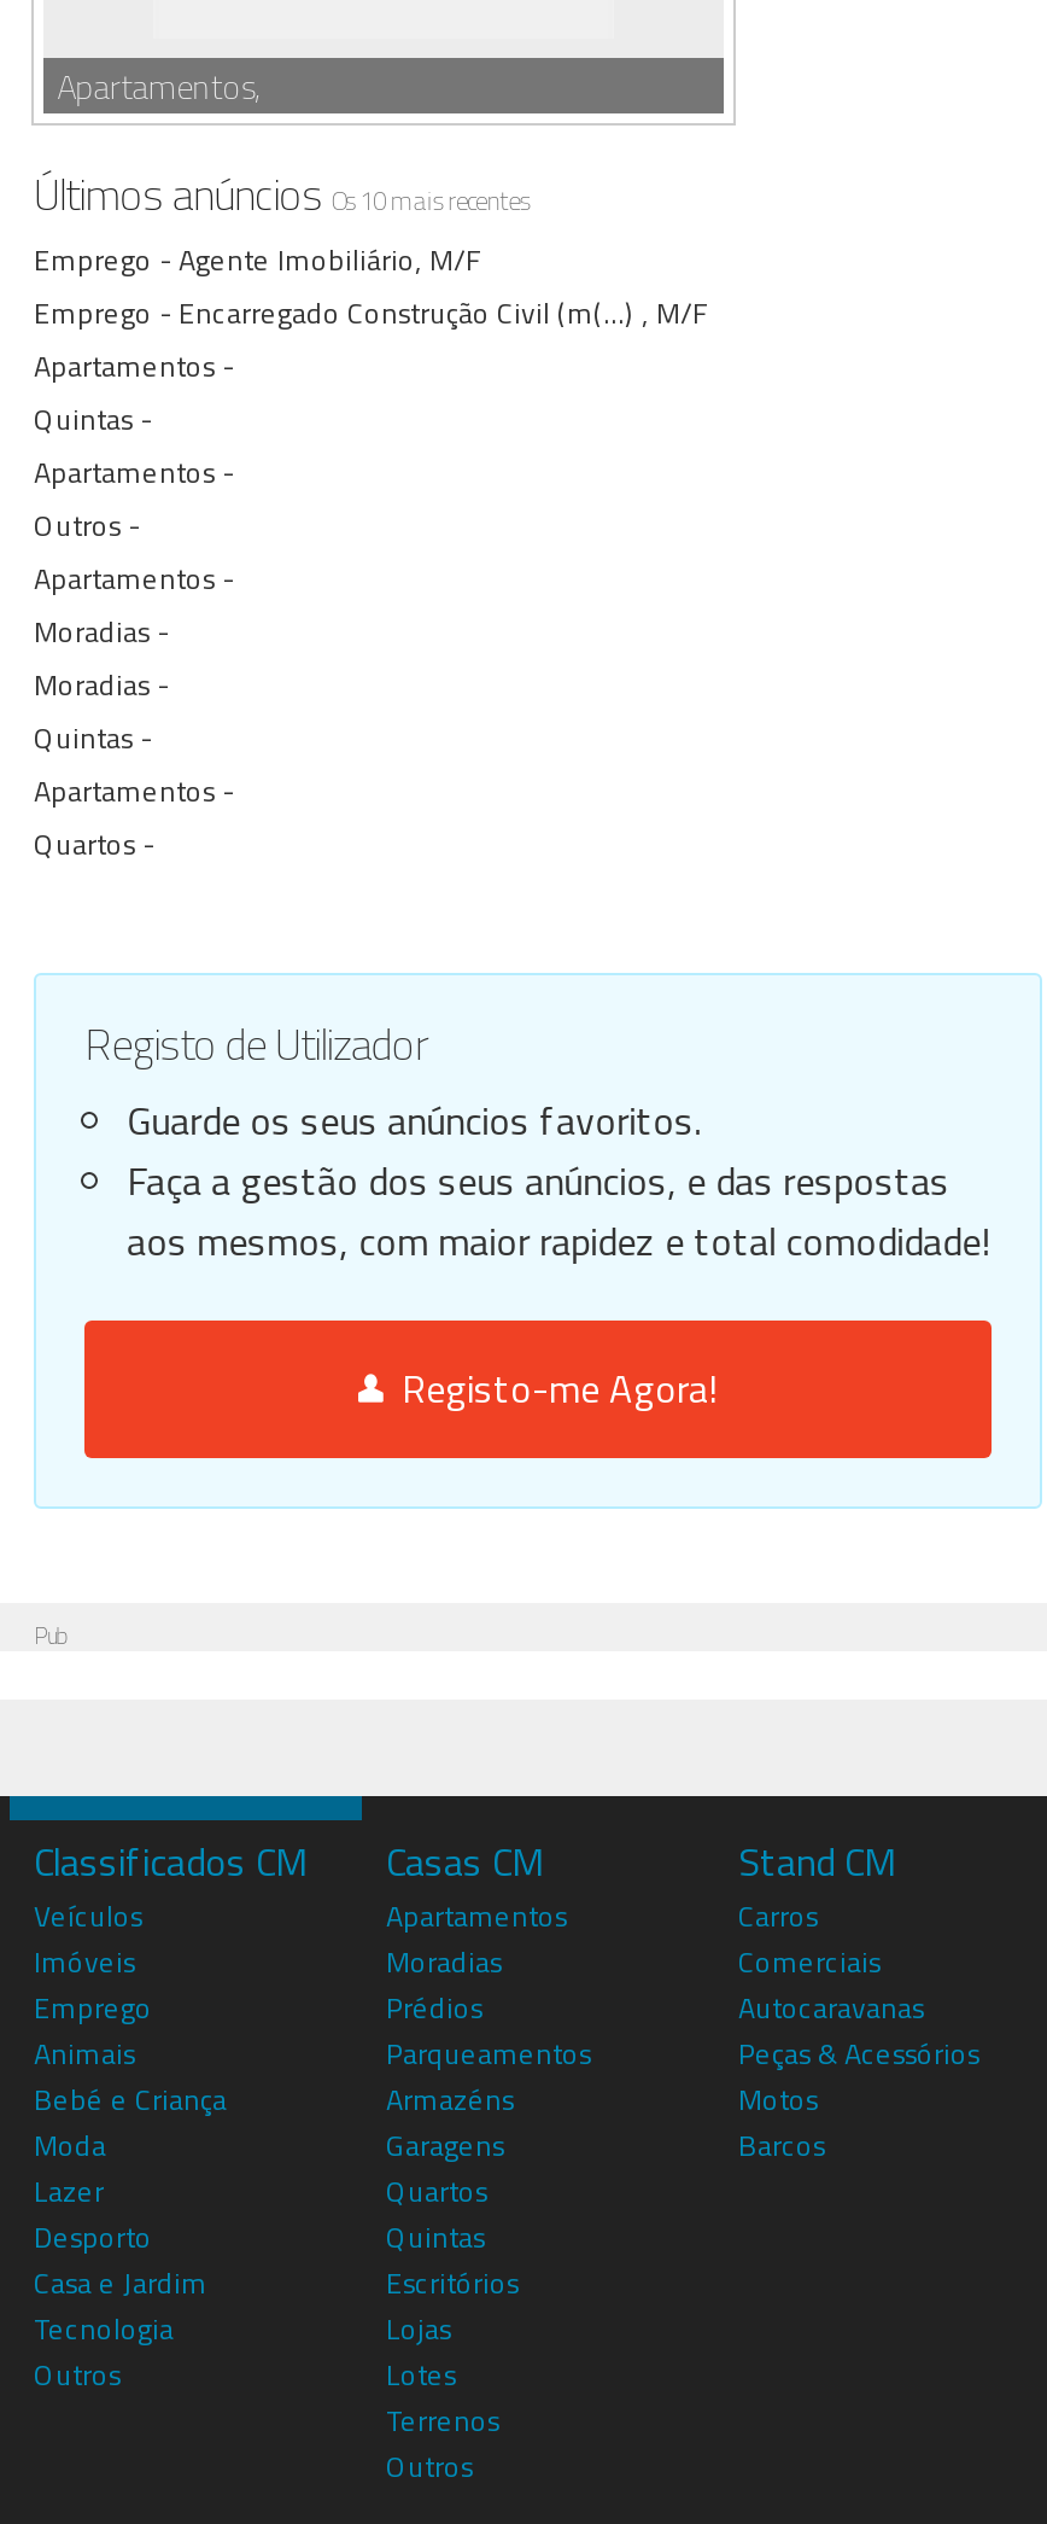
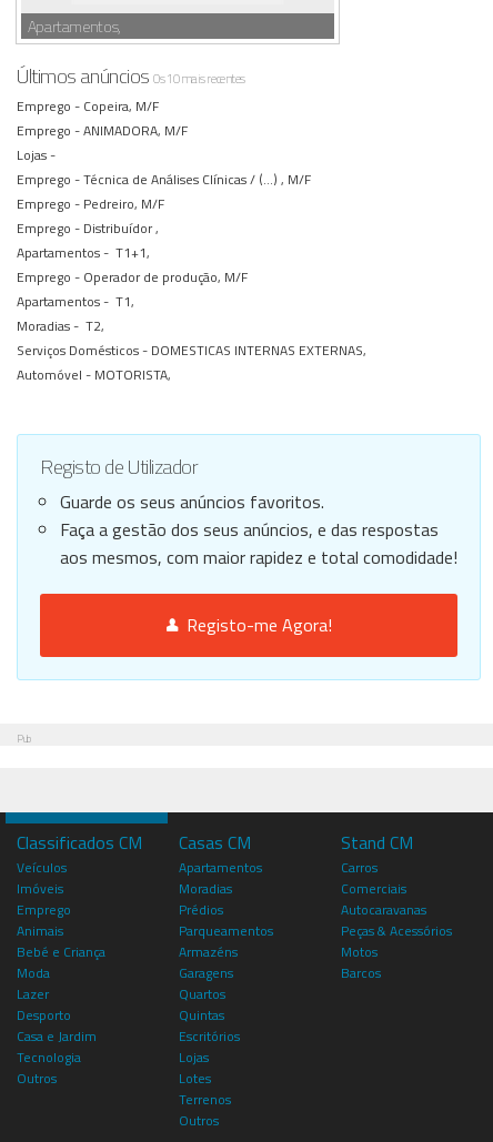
- Emprego - Agente Imobiliário, M/F
- Emprego - Encarregado Construção Civil (m(...) , M/F
- Apartamentos -
- Quintas -
- Apartamentos -
- Outros -
- Apartamentos -
- Moradias -
- Moradias -
- Quintas -
- Apartamentos -
- Quartos -
+ Emprego - Copeira, M/F
+ Emprego -ANIMADORA, M/F
+ Lojas -
+ Emprego -Técnica de Análises Clínicas / (...) , M/F
+ Emprego - Pedreiro, M/F
+ Emprego - Distribuídor ,
+ Apartamentos - T1+1,
+ Emprego - Operador de produção, M/F
+ Apartamentos - T1,
+ Moradias - T2,
+ Serviços Domésticos - DOMESTICAS INTERNAS EXTERNAS,
+ Automóvel - MOTORISTA,
